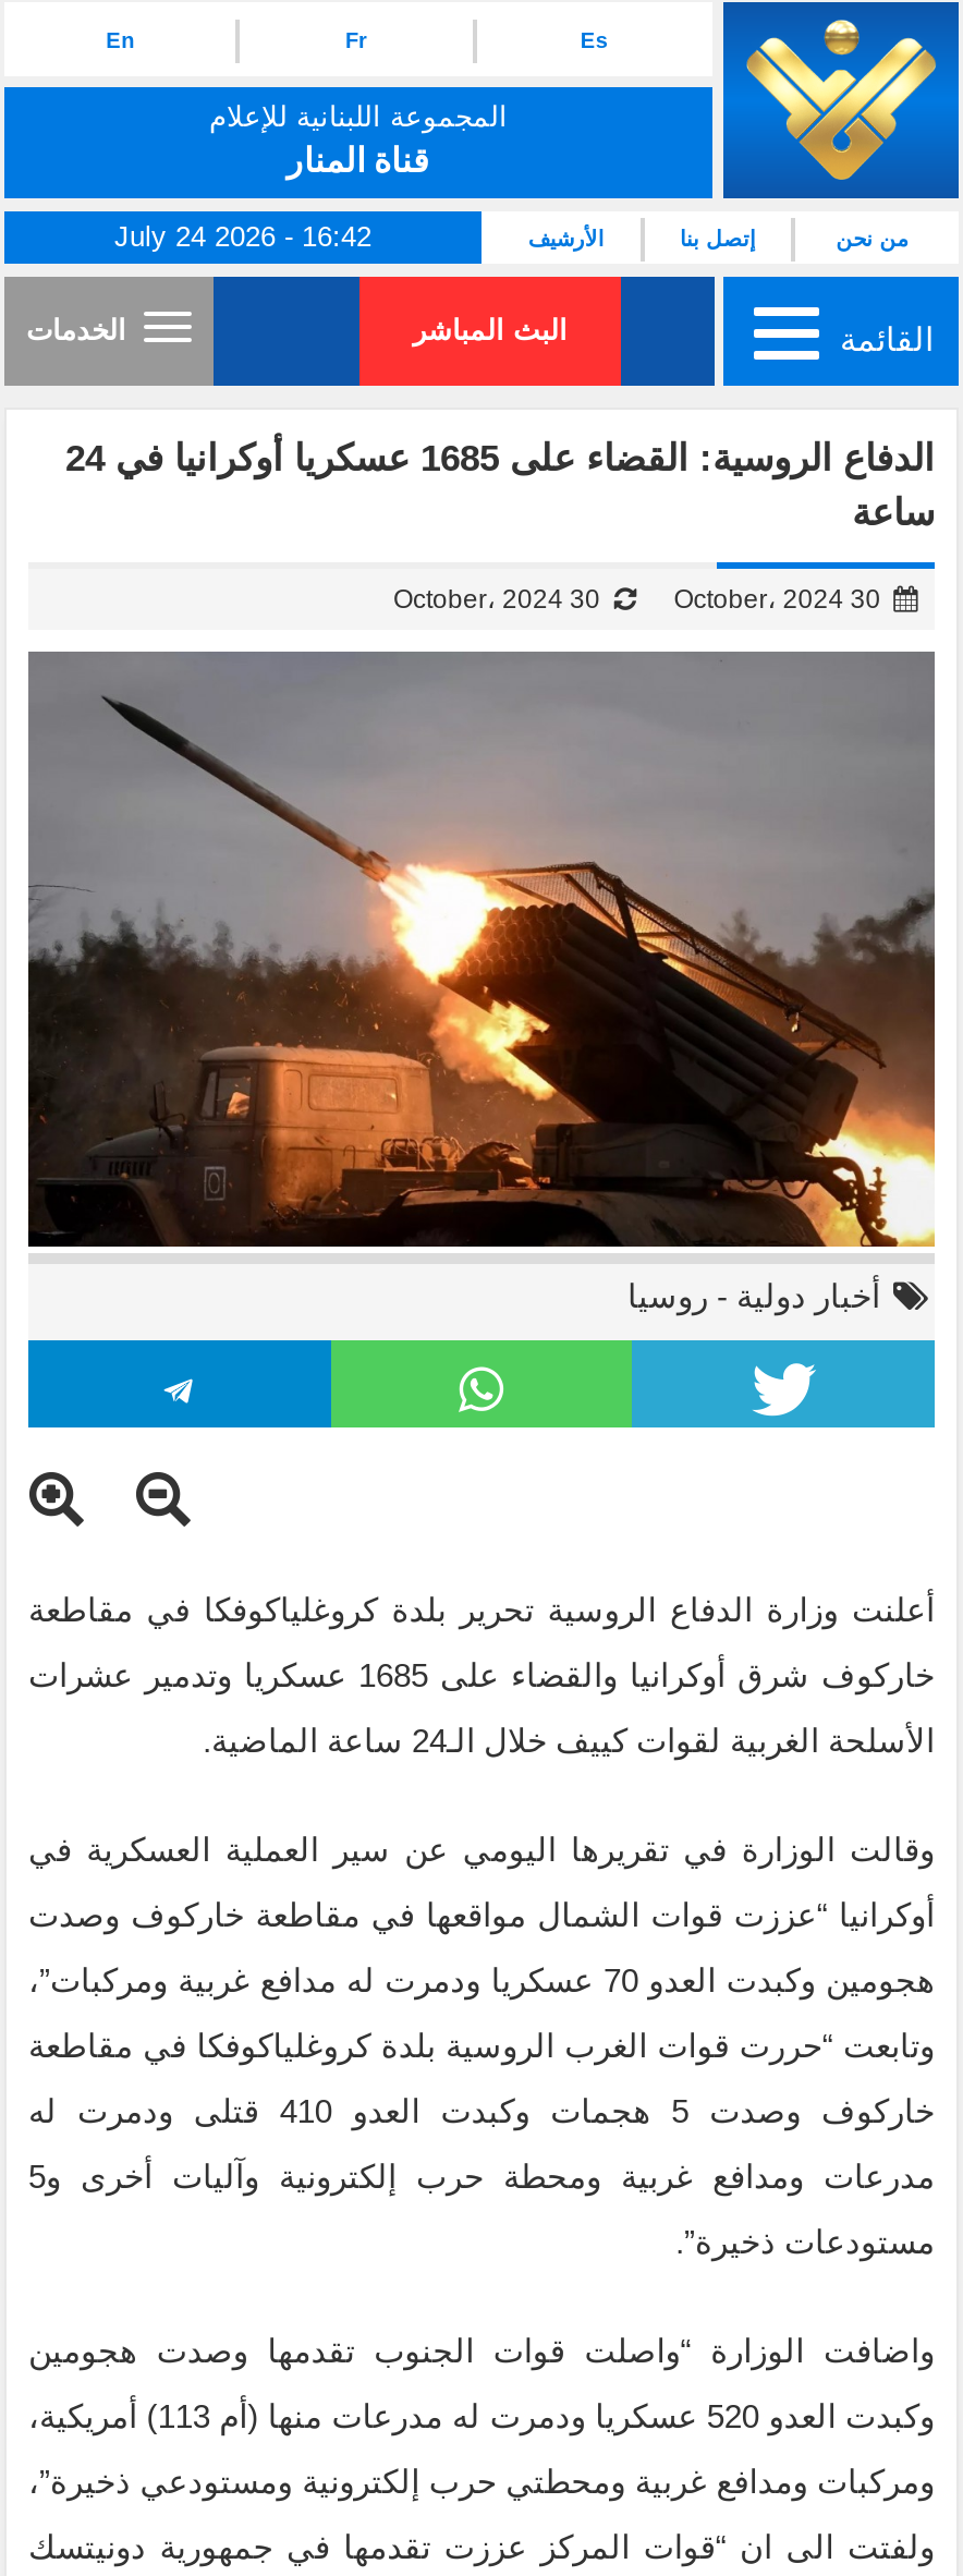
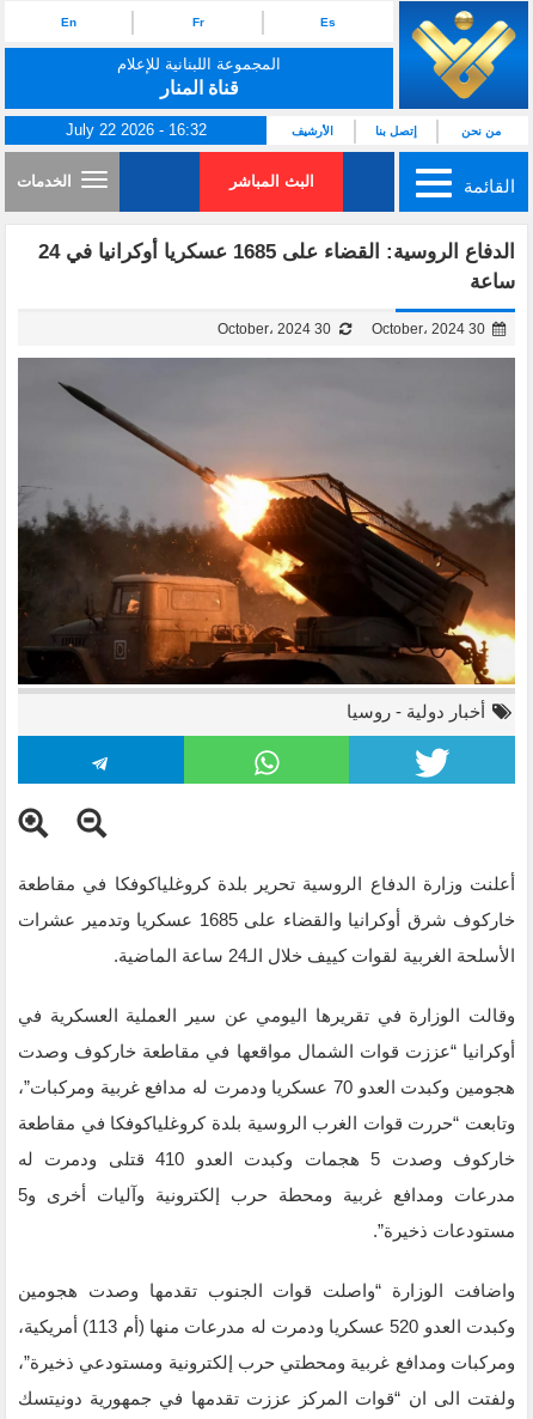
- July 24 2026 - 16:42
+ July 22 2026 - 16:32
